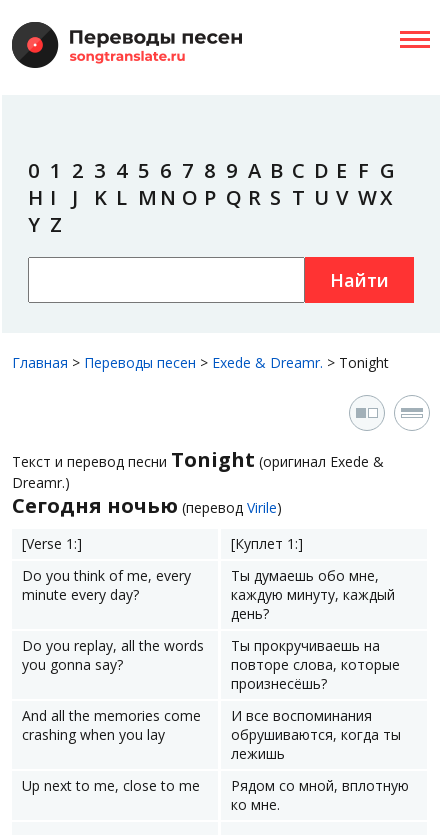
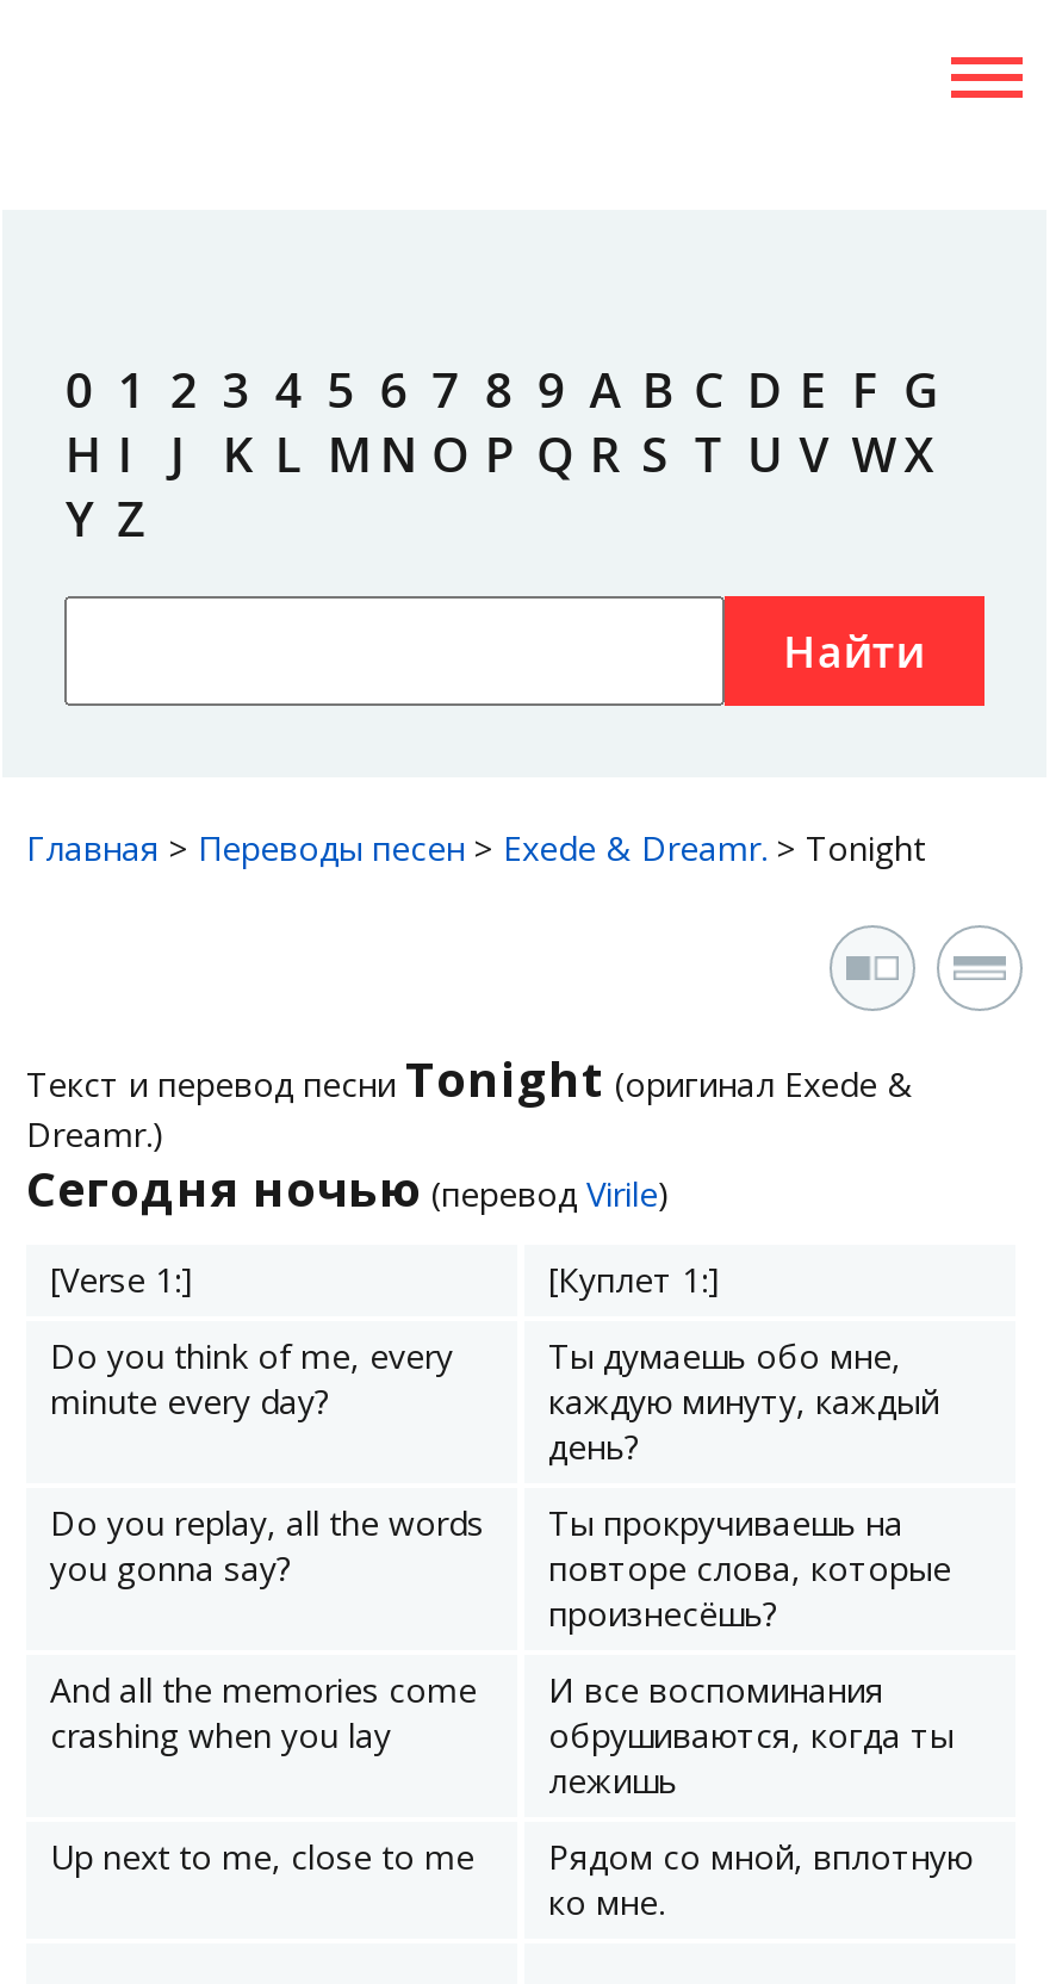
- [image]

- [image]
